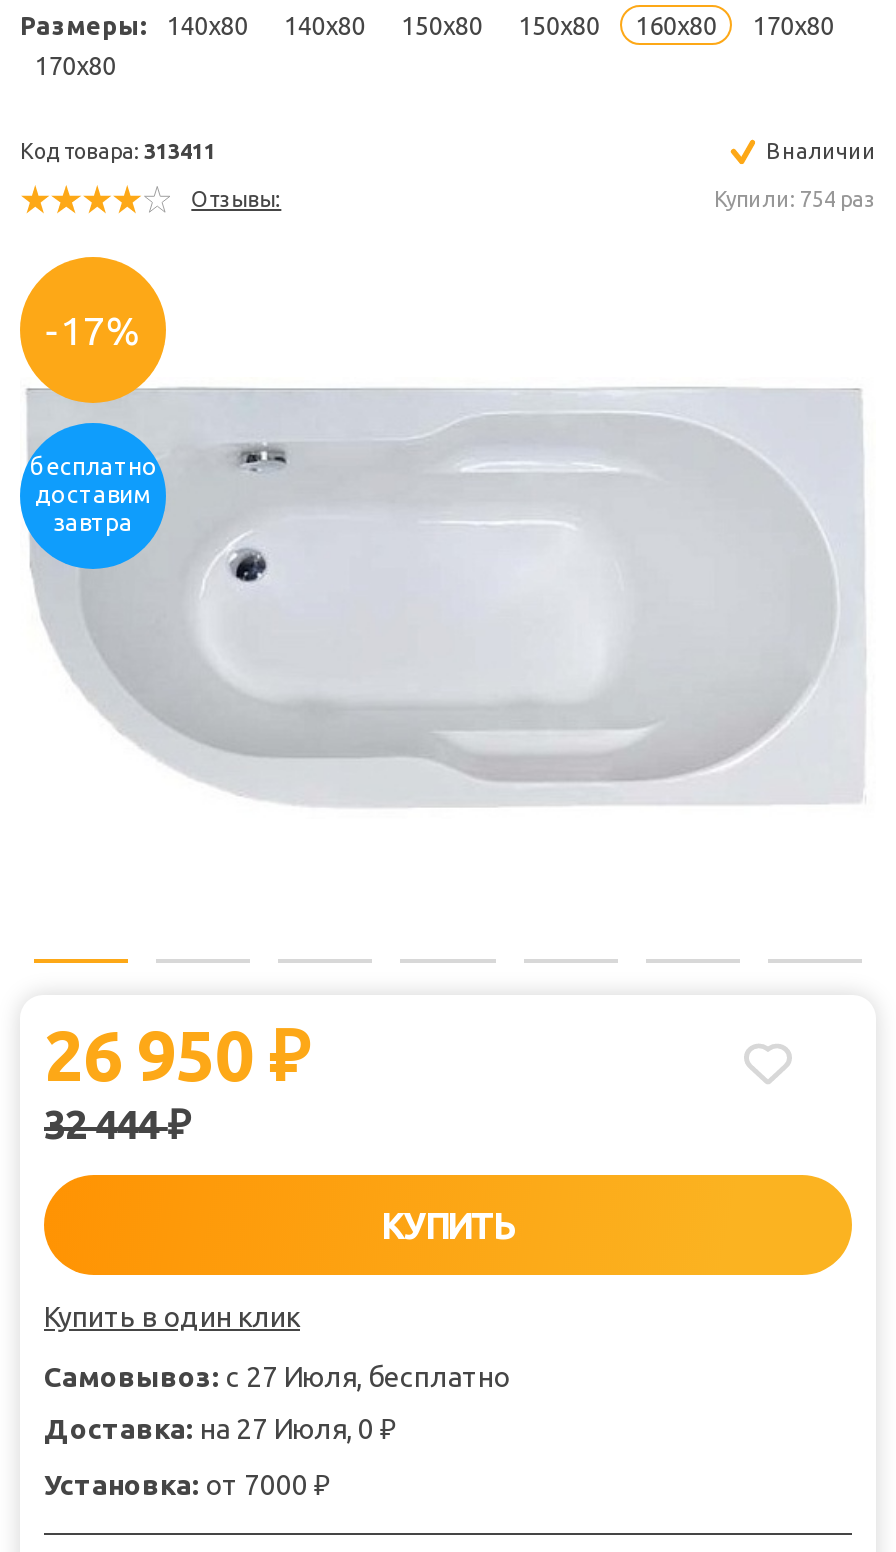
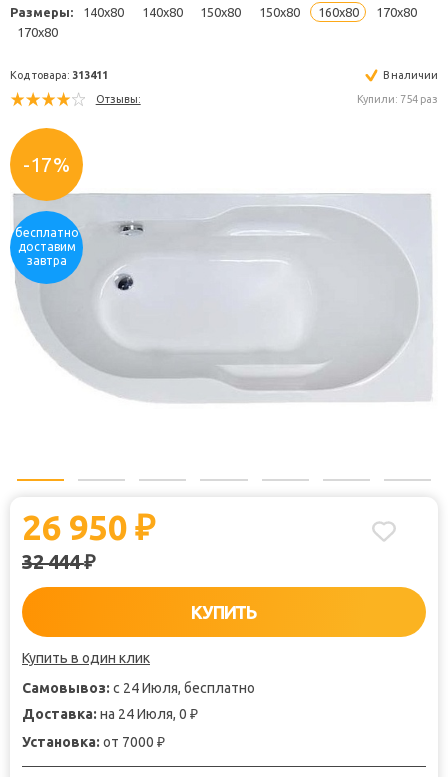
- Самовывоз: с 27 Июля, бесплатно
+ Самовывоз: с 24 Июля, бесплатно

- Доставка: на 27 Июля, 0 ₽
+ Доставка: на 24 Июля, 0 ₽
